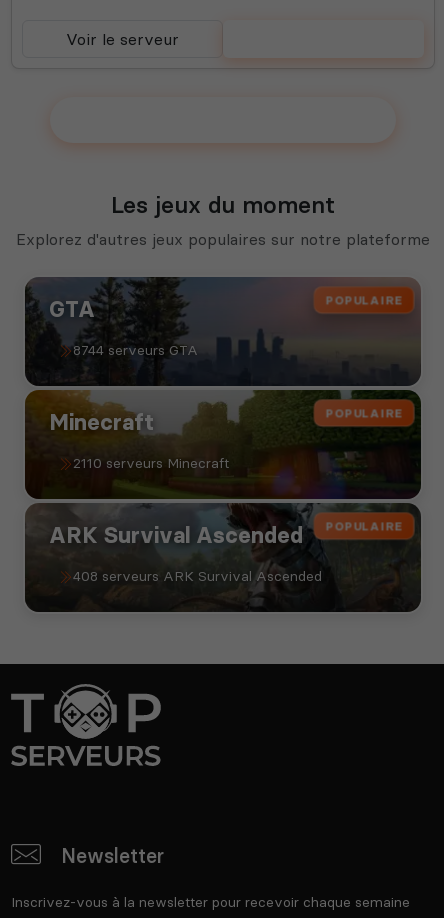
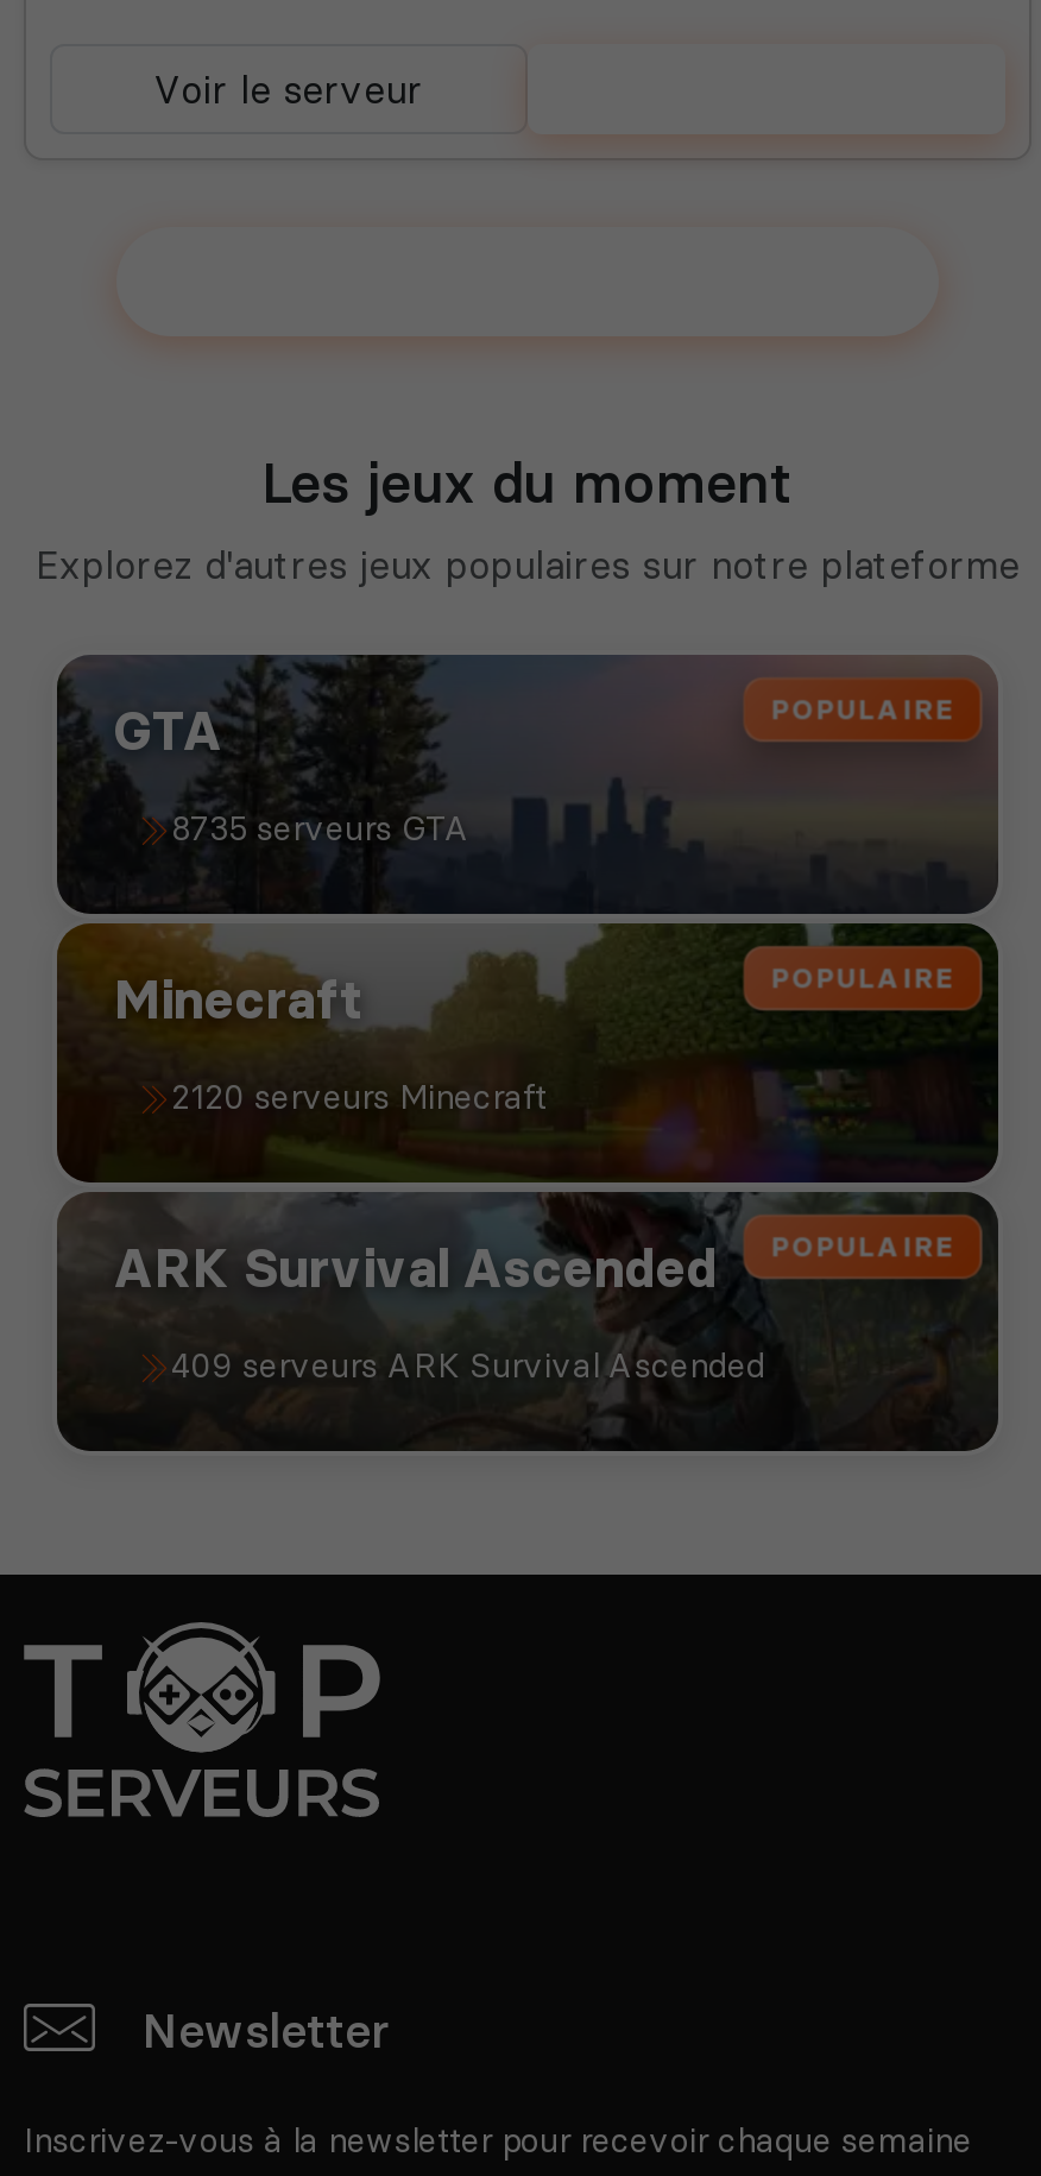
- 8744 serveurs GTA
+ 8735 serveurs GTA

- 2110 serveurs Minecraft
+ 2120 serveurs Minecraft

- 408 serveurs ARK Survival Ascended
+ 409 serveurs ARK Survival Ascended
